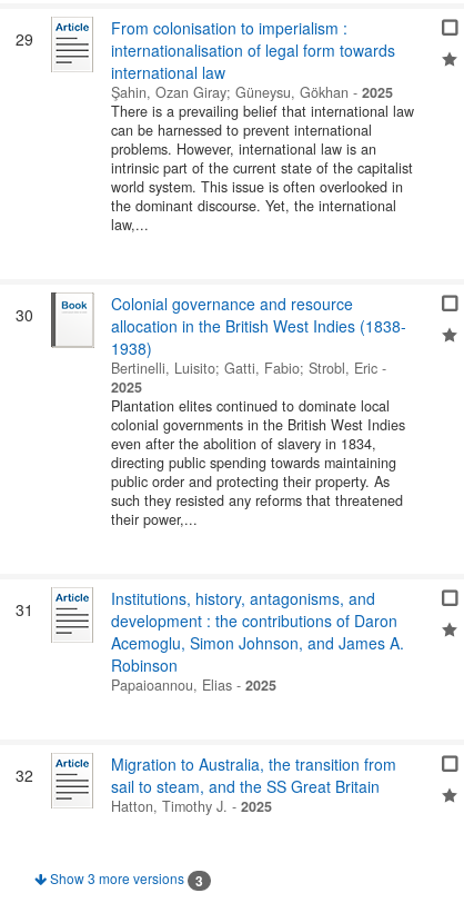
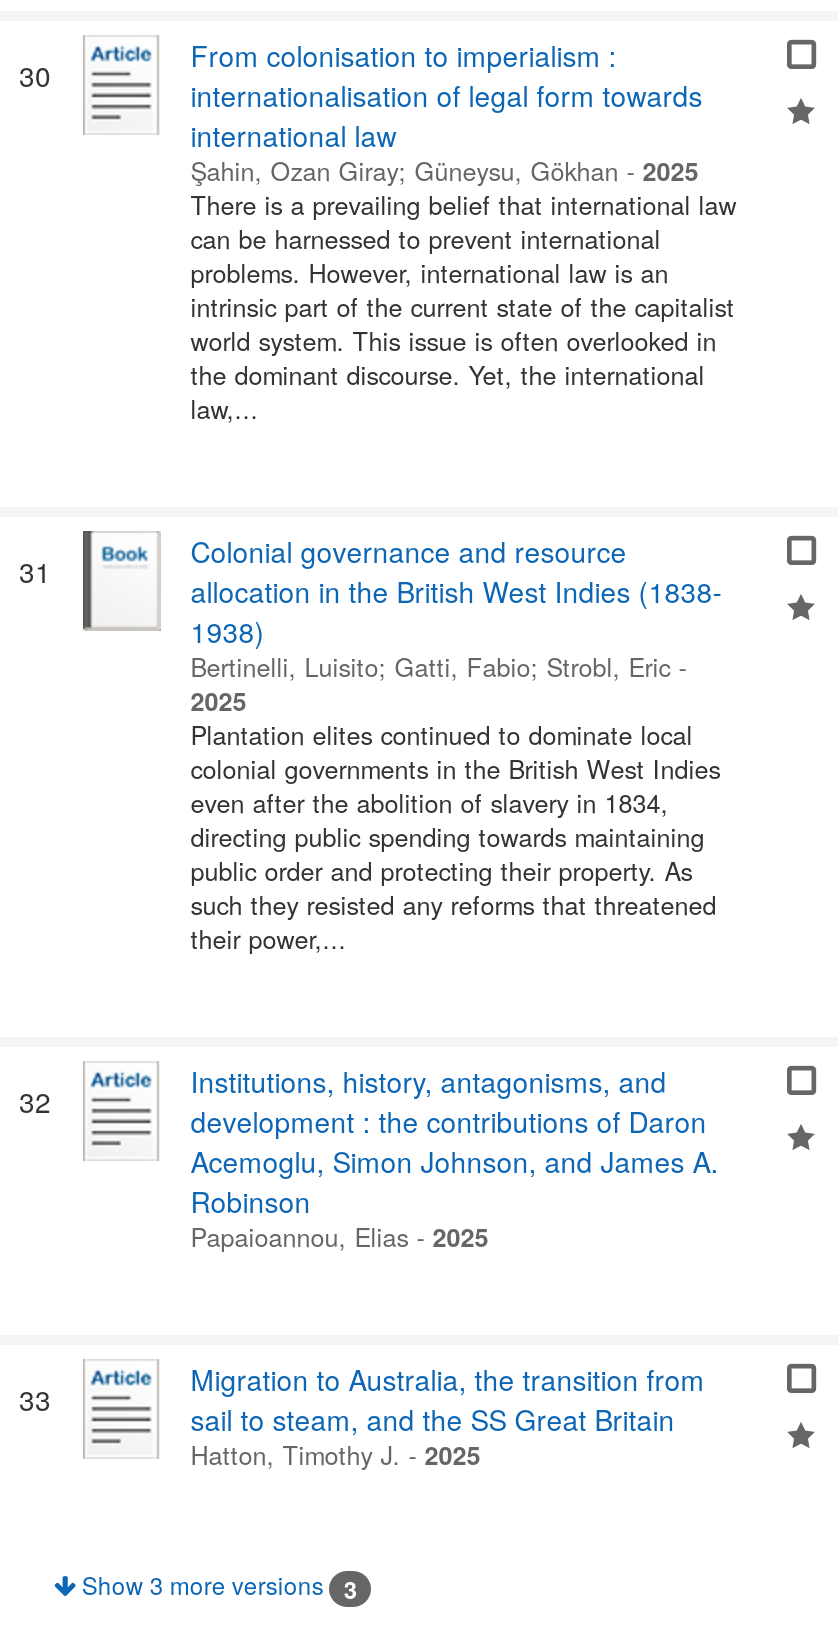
- 29
+ 30

- 30
+ 31

- 31
+ 32

- 32
+ 33
